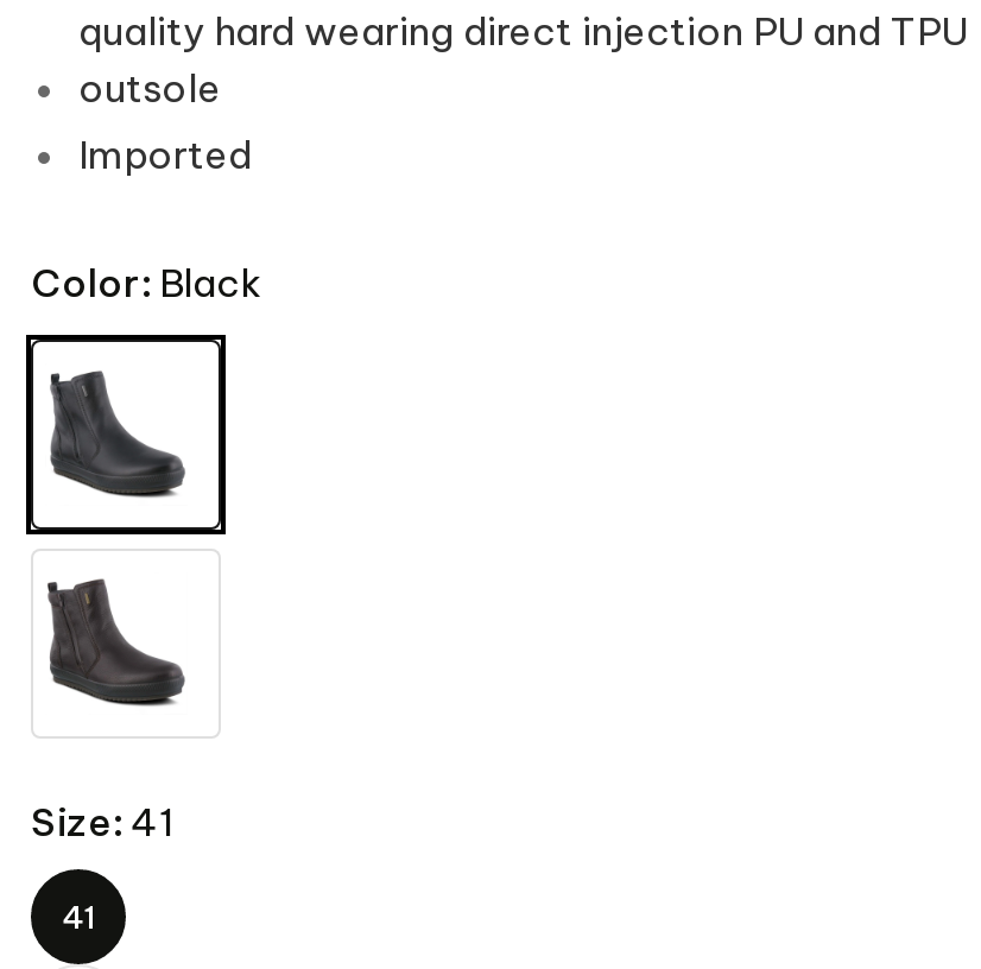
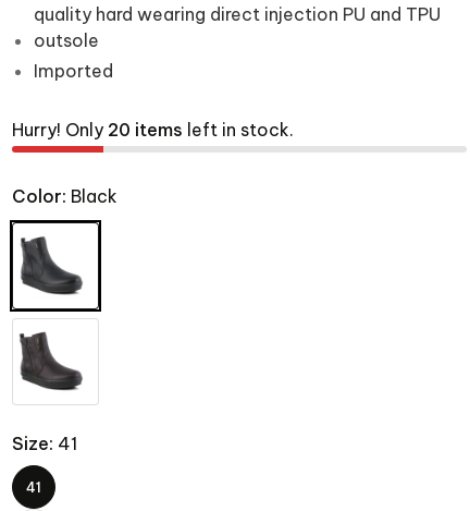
+ Hurry! Only 20 items left in stock.
